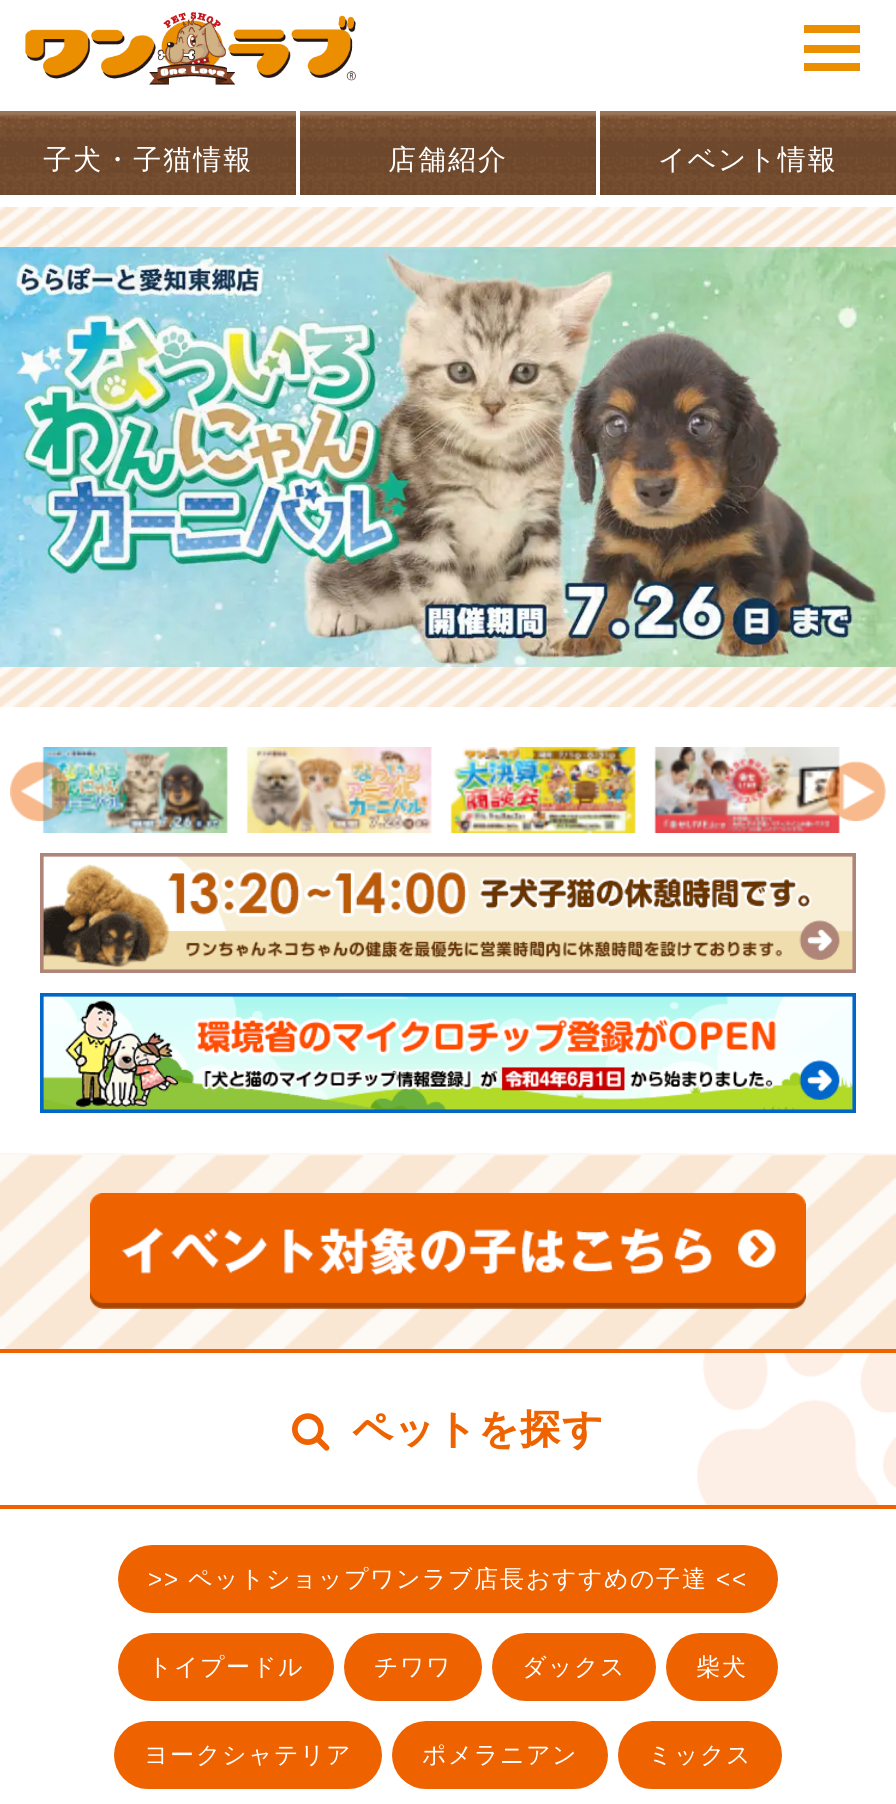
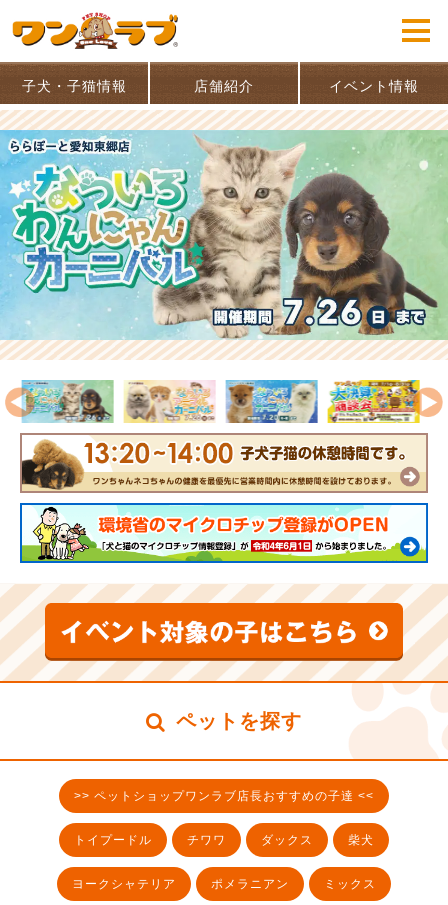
- [image]
+ [image]

- [image]
+ [image]
